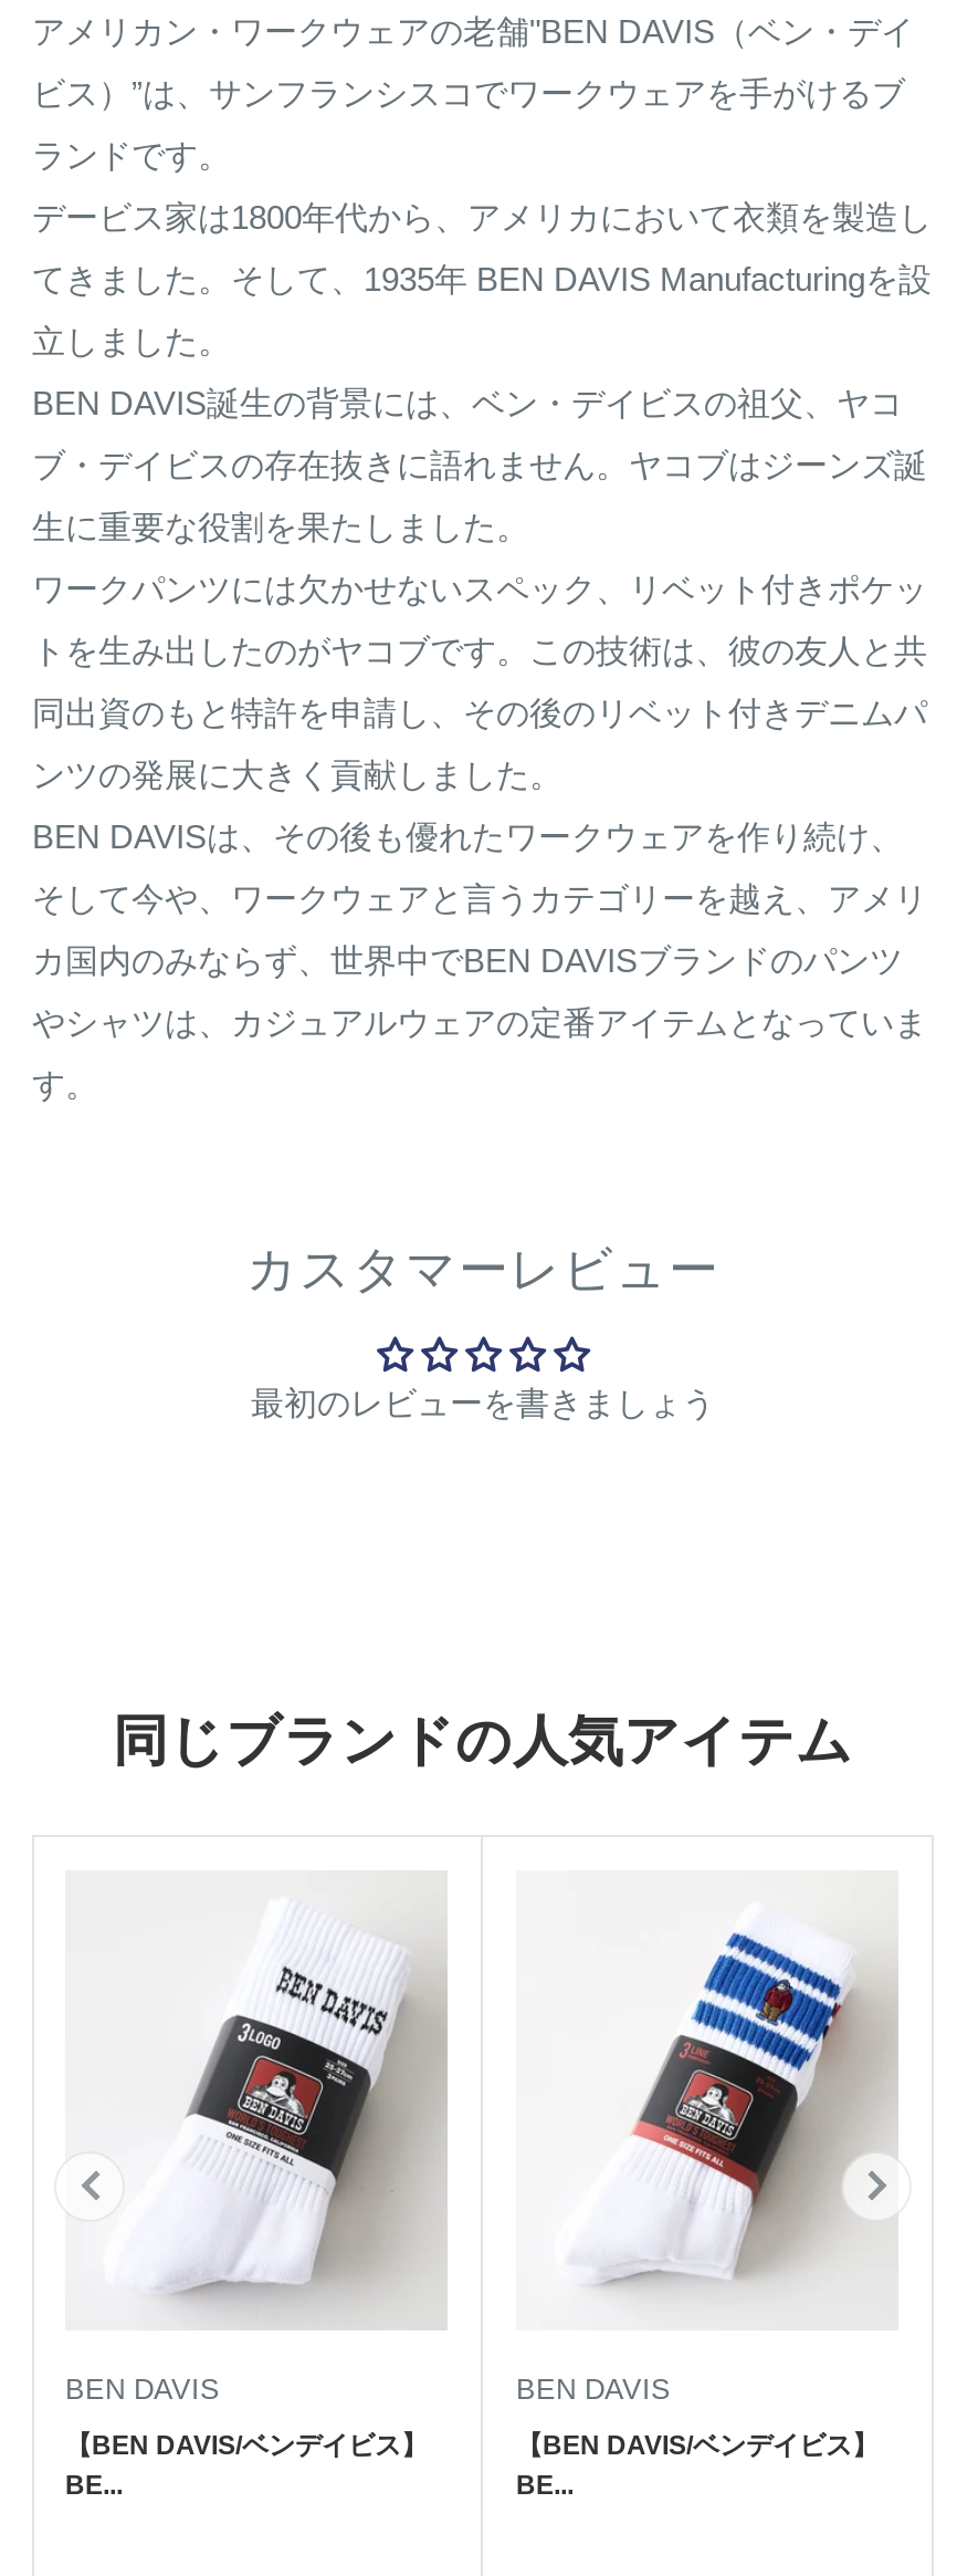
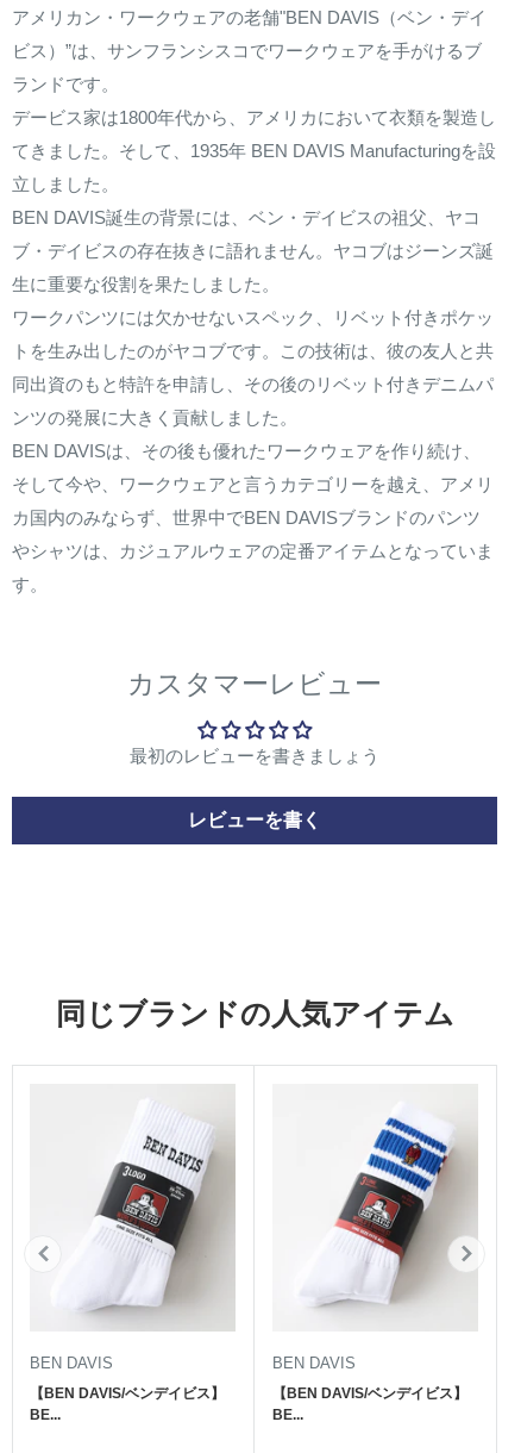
+ レビューを書く
